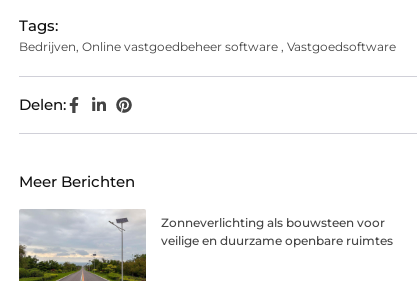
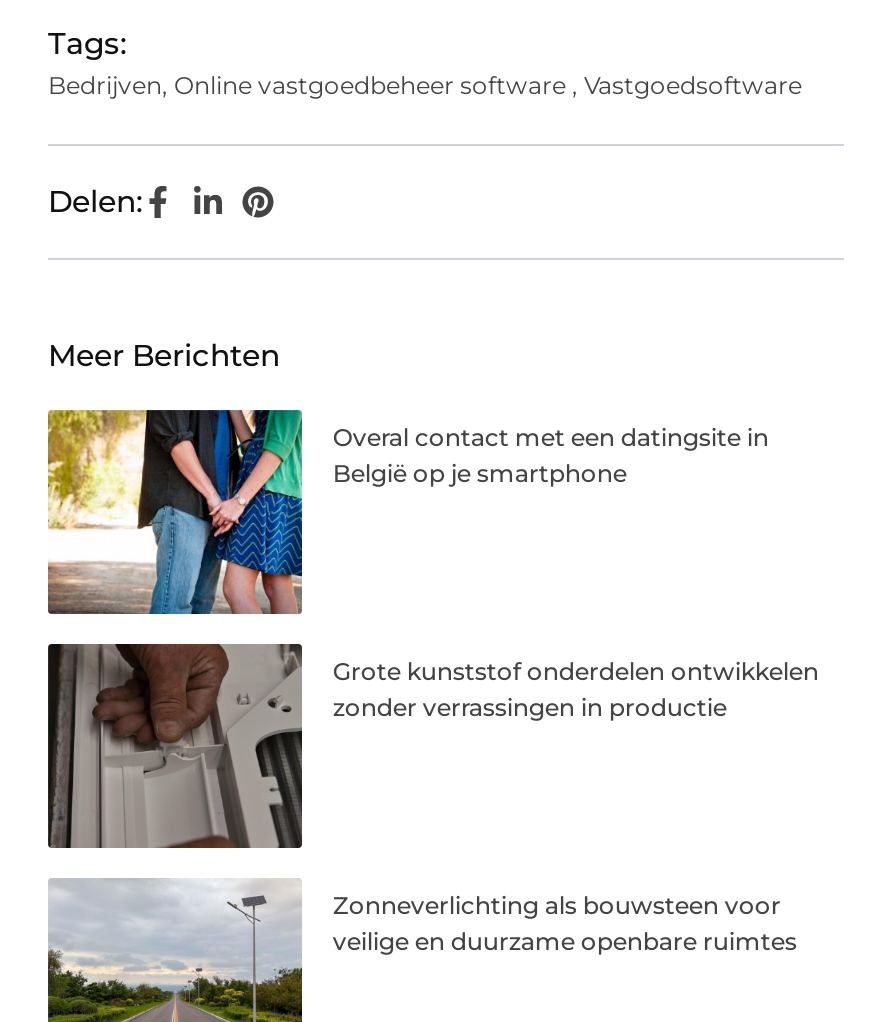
+ [image]
+ Overal contact met een datingsite in
+ België op je smartphone

+ [image]
+ Grote kunststof onderdelen ontwikkelen
+ zonder verrassingen in productie
